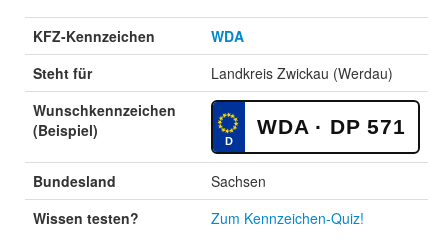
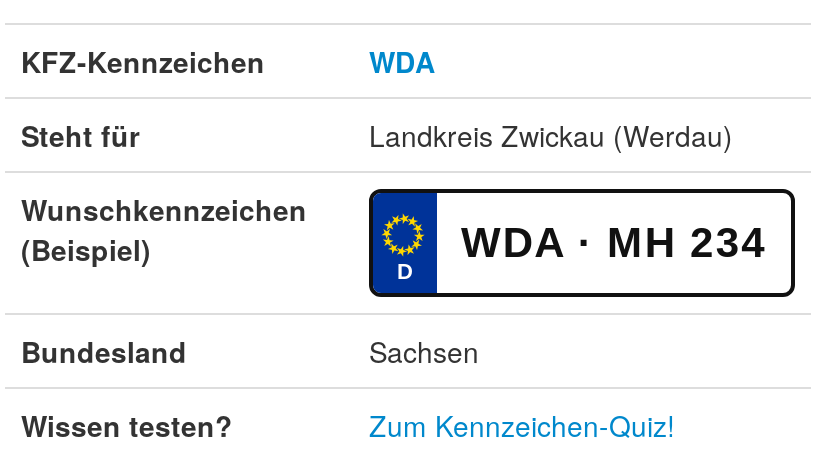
- WDA · DP 571
+ WDA · MH 234
